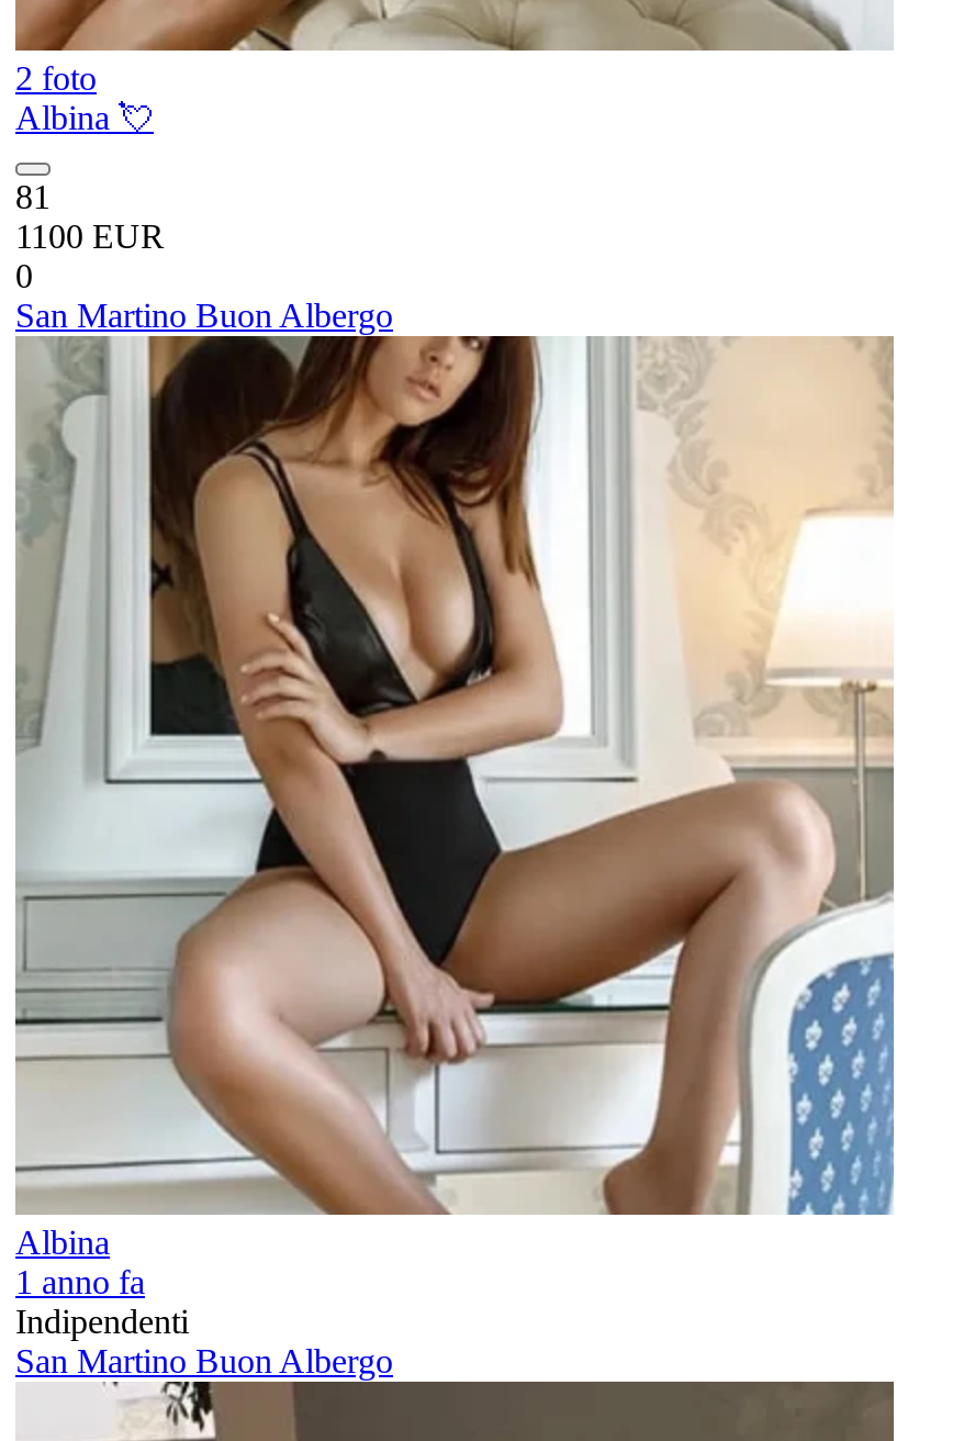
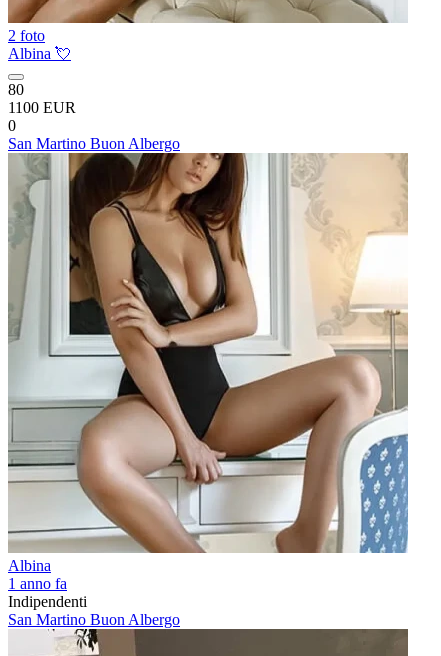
- 81
+ 80
